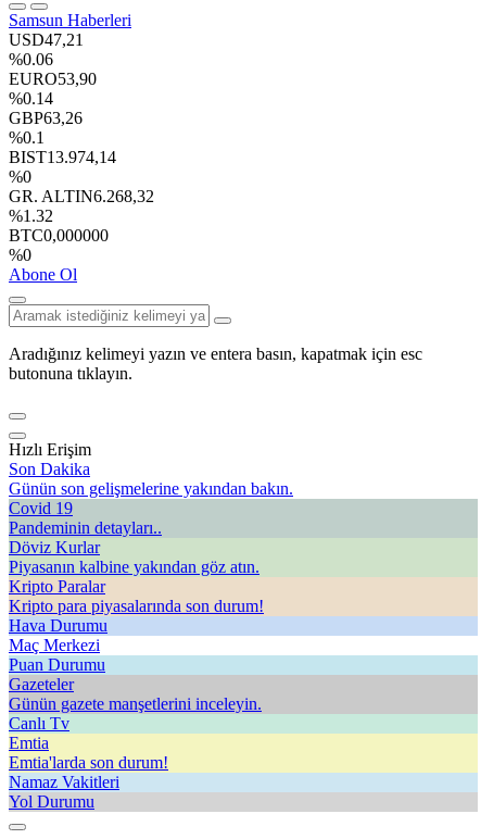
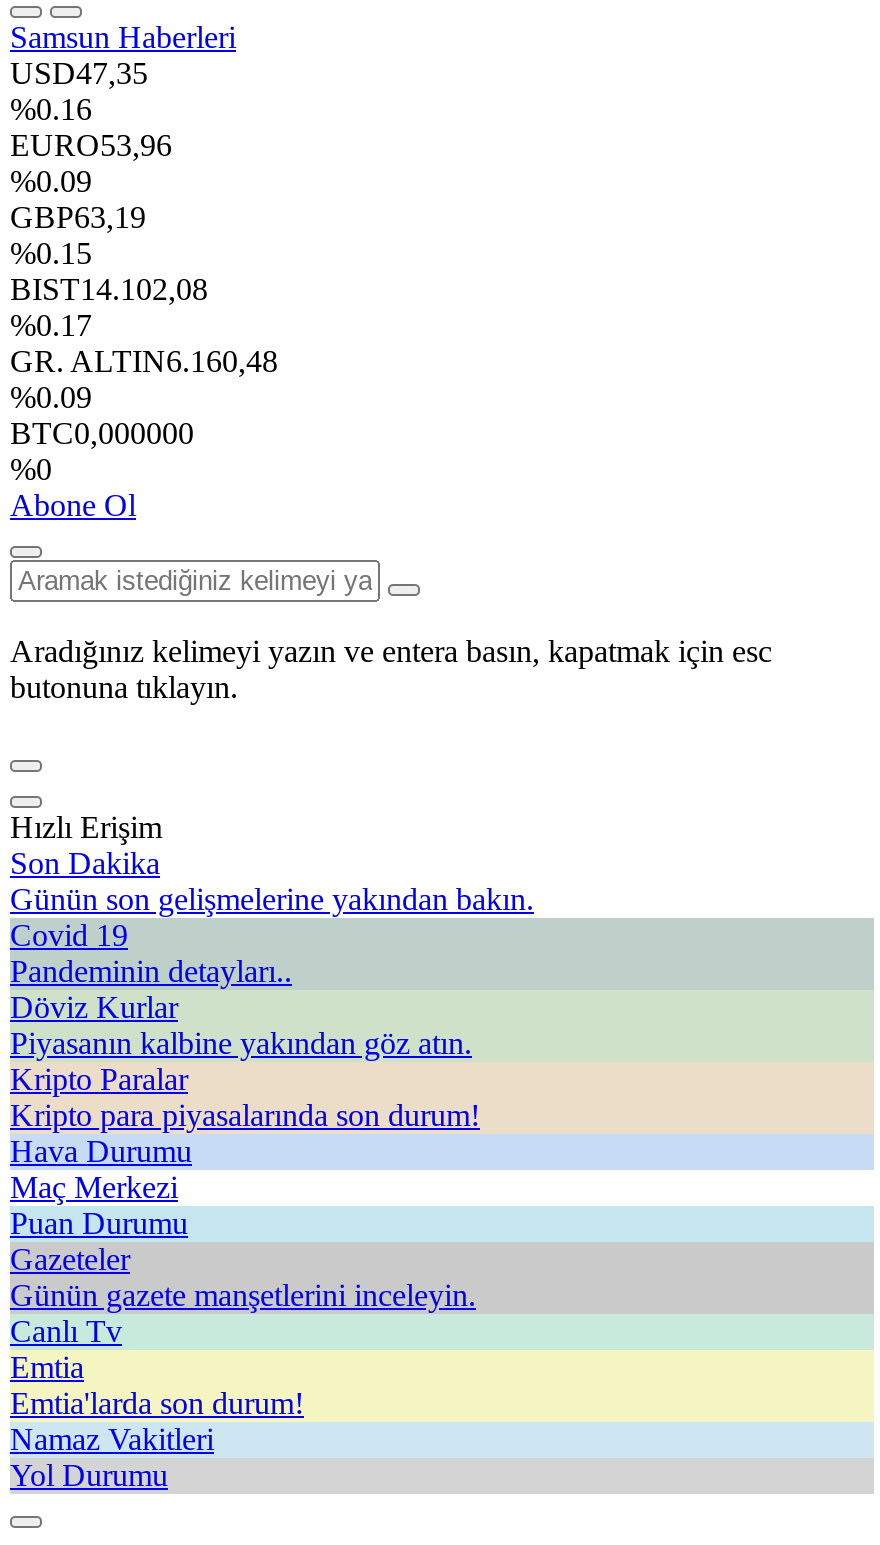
- USD47,21
+ USD47,35

- %0.06
+ %0.16

- EURO53,90
+ EURO53,96

- %0.14
+ %0.09

- GBP63,26
+ GBP63,19

- %0.1
+ %0.15

- BIST13.974,14
+ BIST14.102,08

- %0
+ %0.17

- GR. ALTIN6.268,32
+ GR. ALTIN6.160,48

- %1.32
+ %0.09
